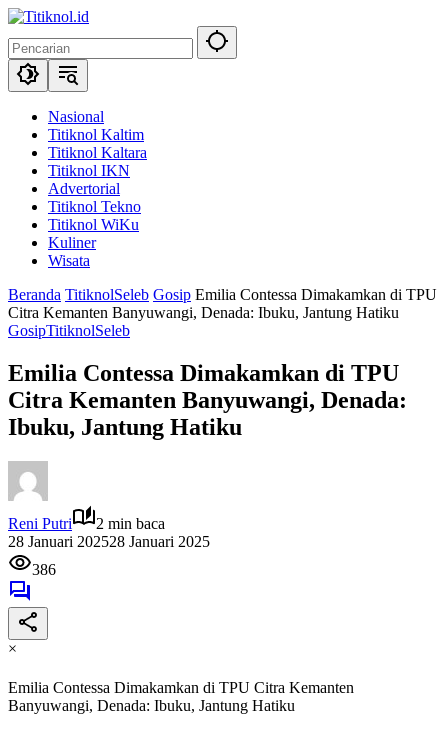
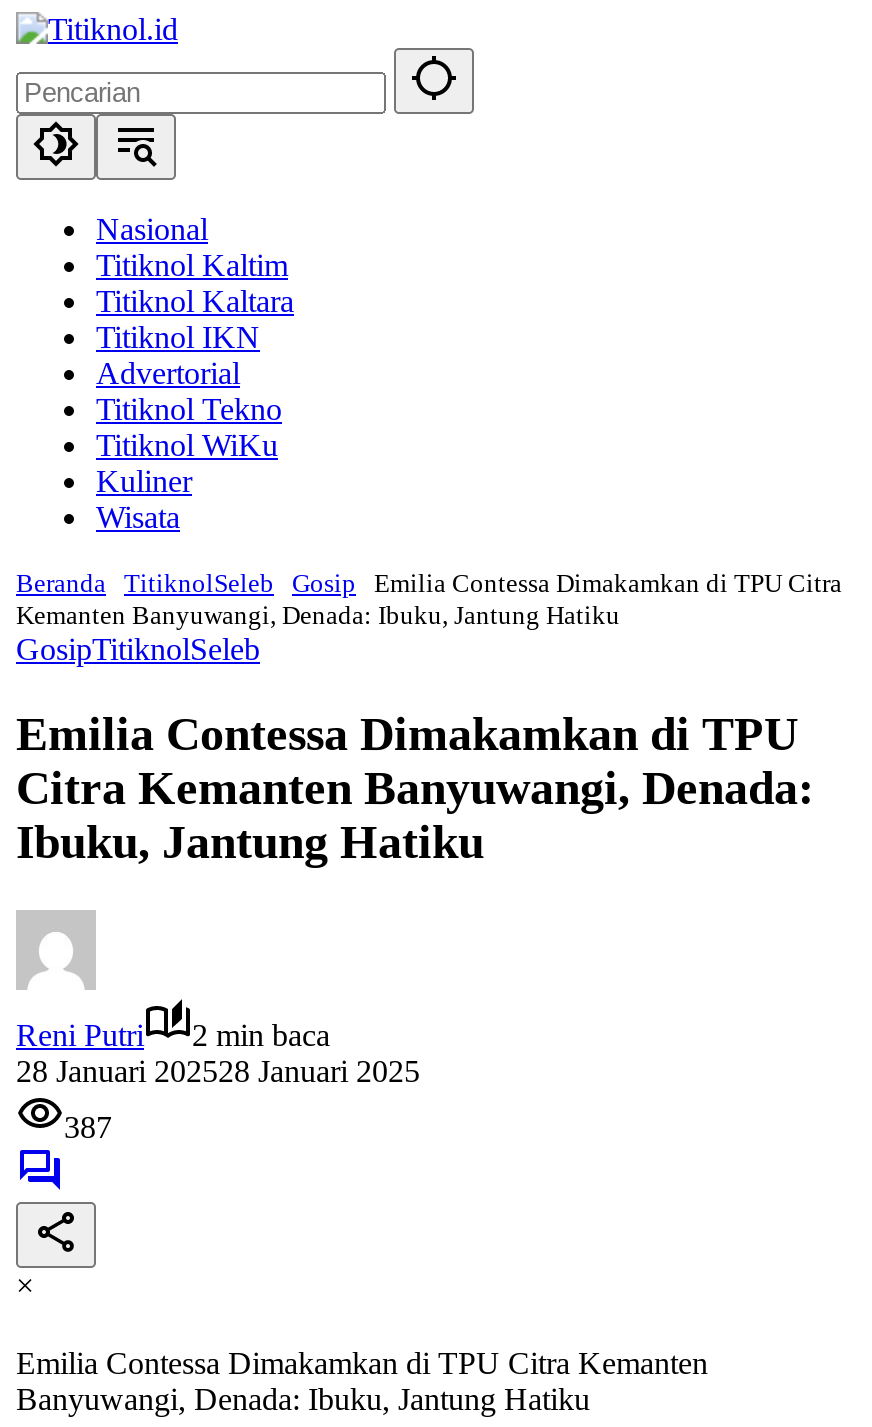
- 386
+ 387
